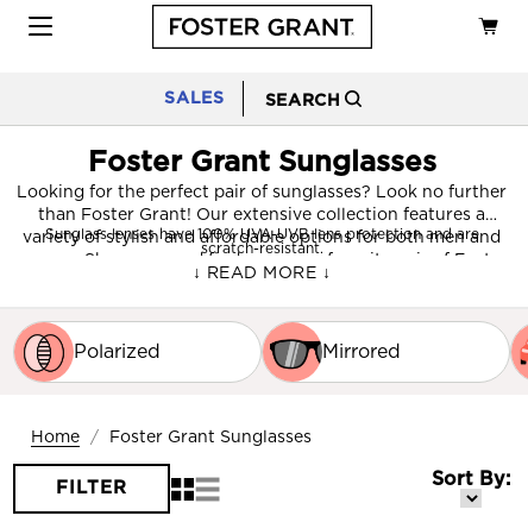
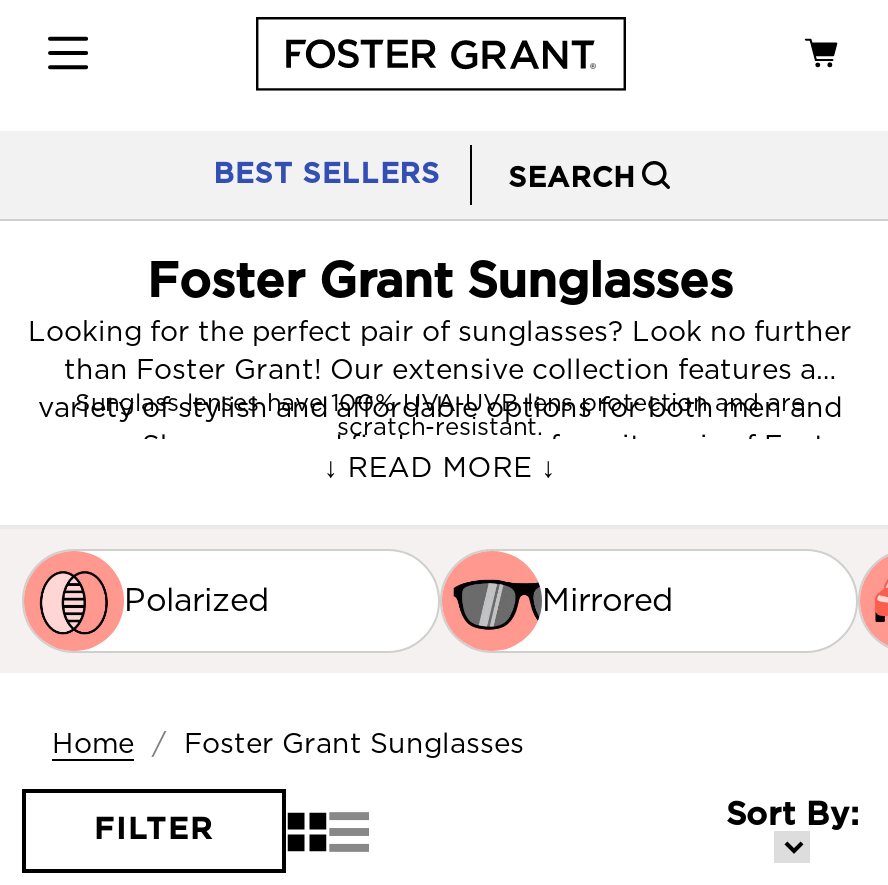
- SALES
+ BEST SELLERS
